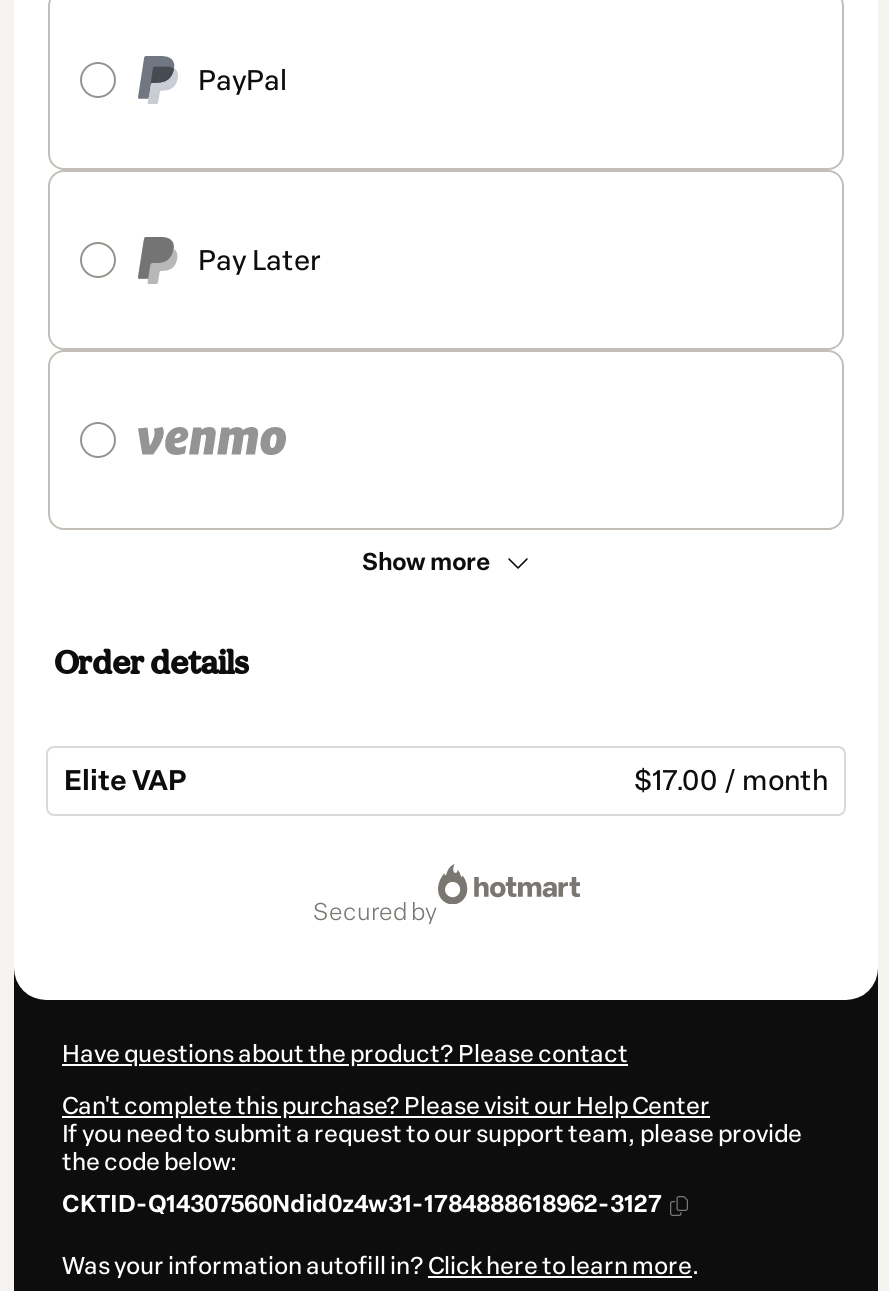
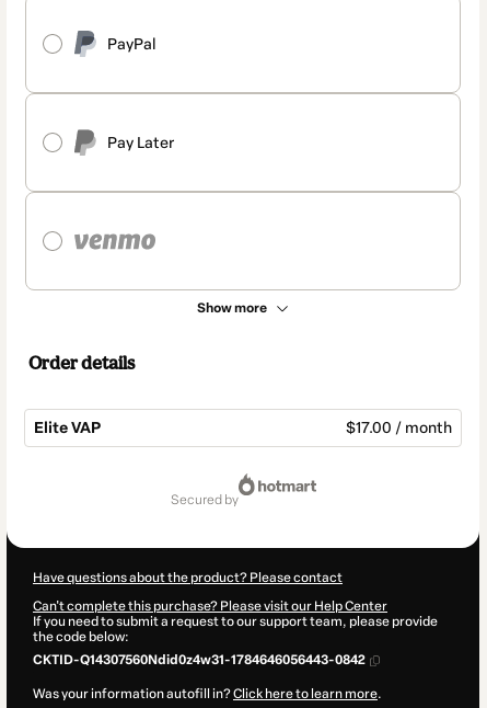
- CKTID-Q14307560Ndid0z4w31-1784888618962-3127
+ CKTID-Q14307560Ndid0z4w31-1784646056443-0842
